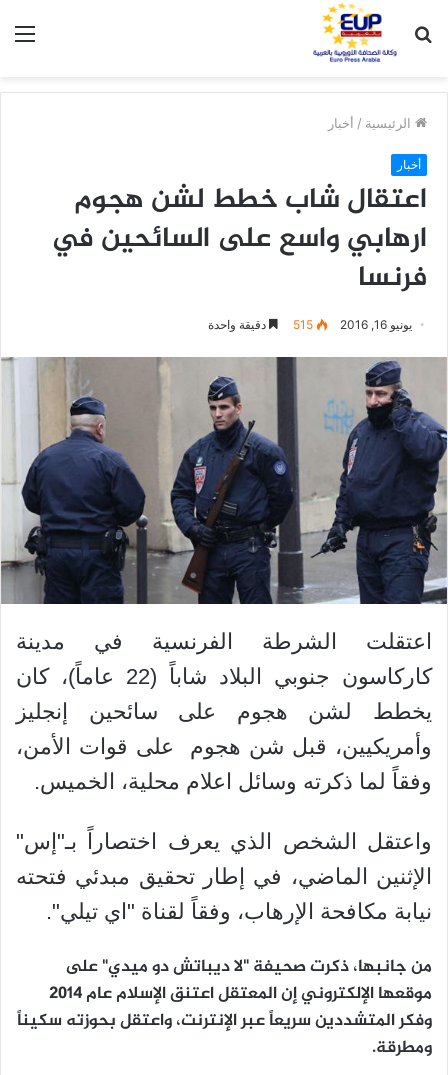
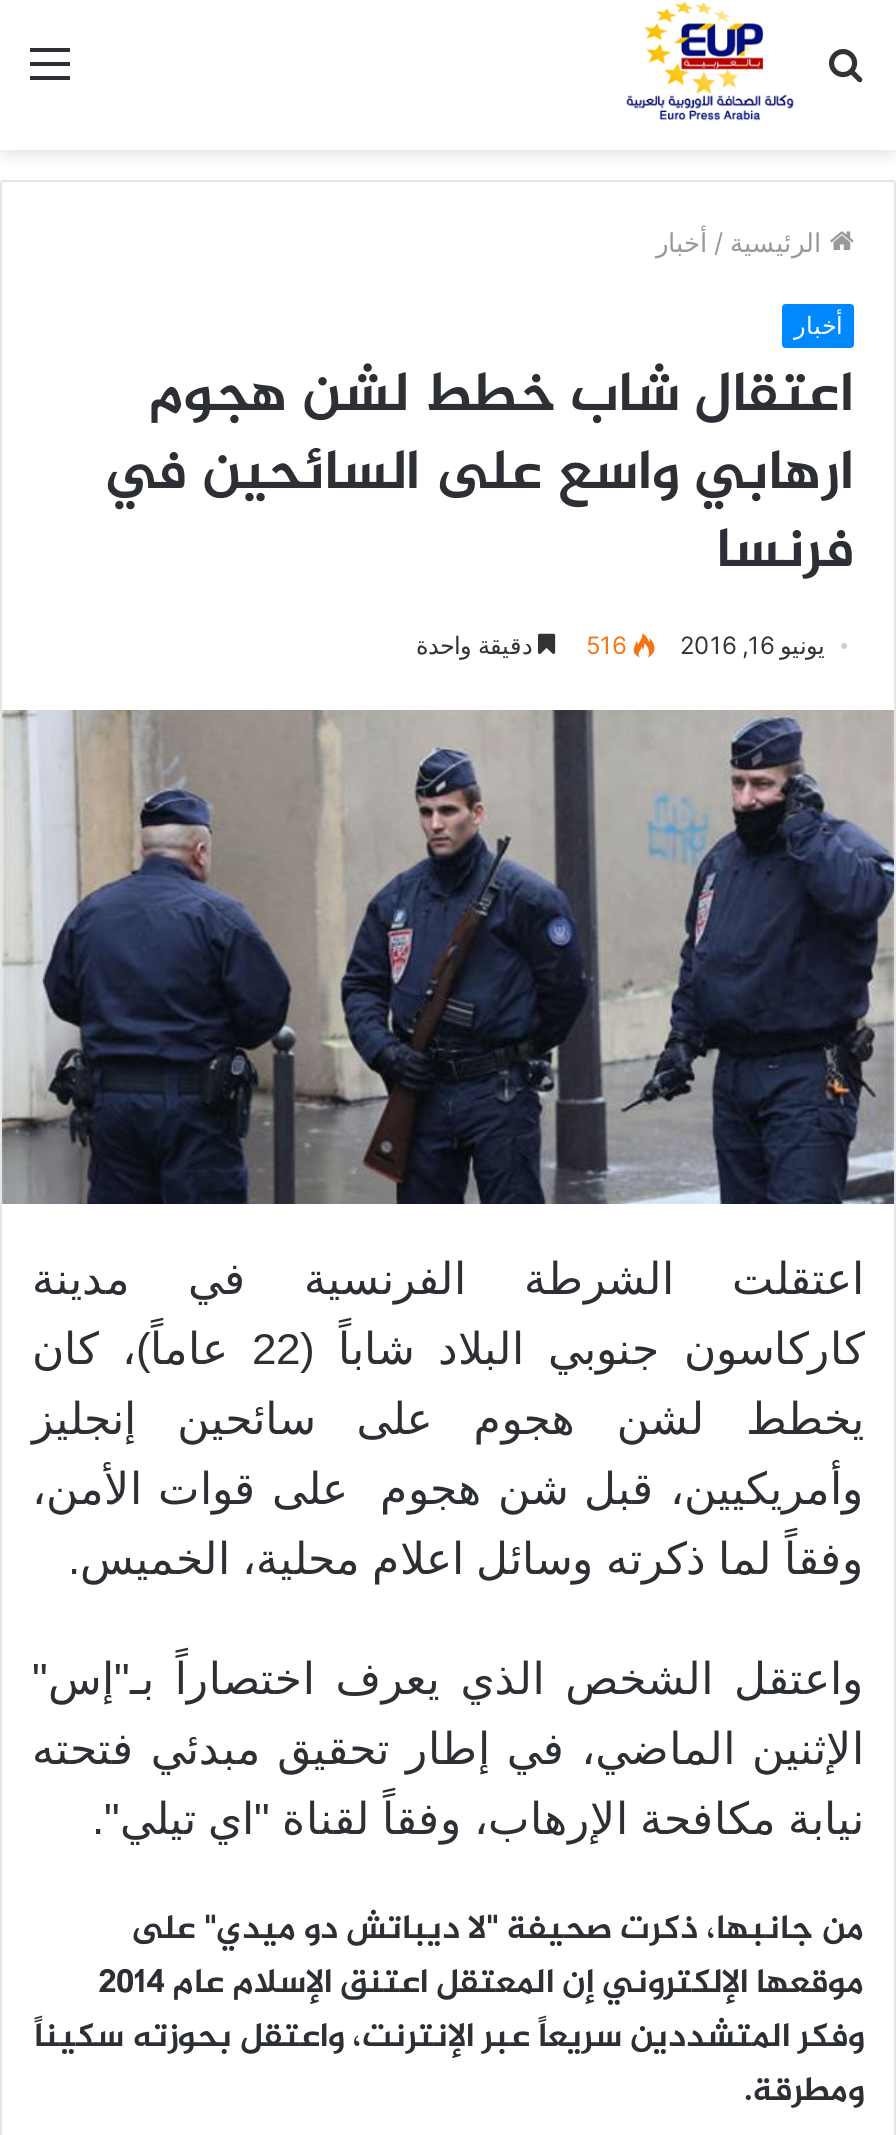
- 515 دقيقة واحدة
+ 516 دقيقة واحدة
